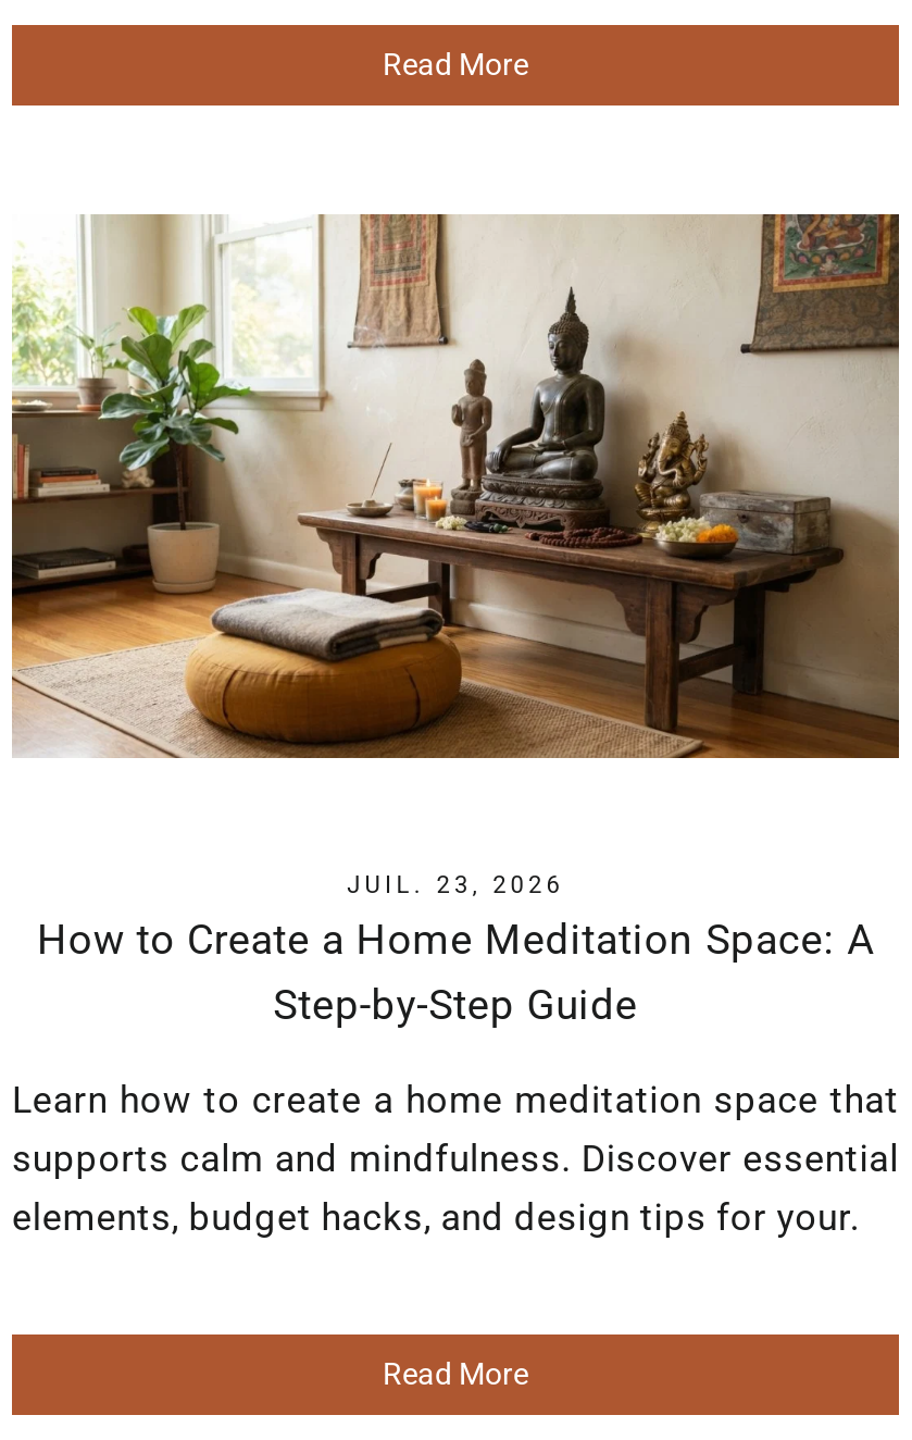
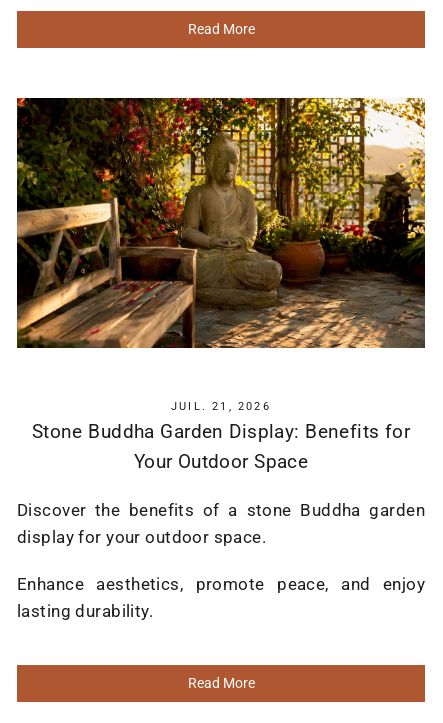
- [image]
+ [image]

- JUIL. 23, 2026
- How to Create a Home Meditation Space: A
- Step-by-Step Guide
- Learn how to create a home meditation space that
- supports calm and mindfulness. Discover essential
- elements, budget hacks, and design tips for your.
+ JUIL. 21, 2026
+ Stone Buddha Garden Display: Benefits for
+ Your Outdoor Space
+ Discover the benefits of a stone Buddha garden
+ display for your outdoor space.
+ Enhance aesthetics, promote peace, and enjoy
+ lasting durability.
